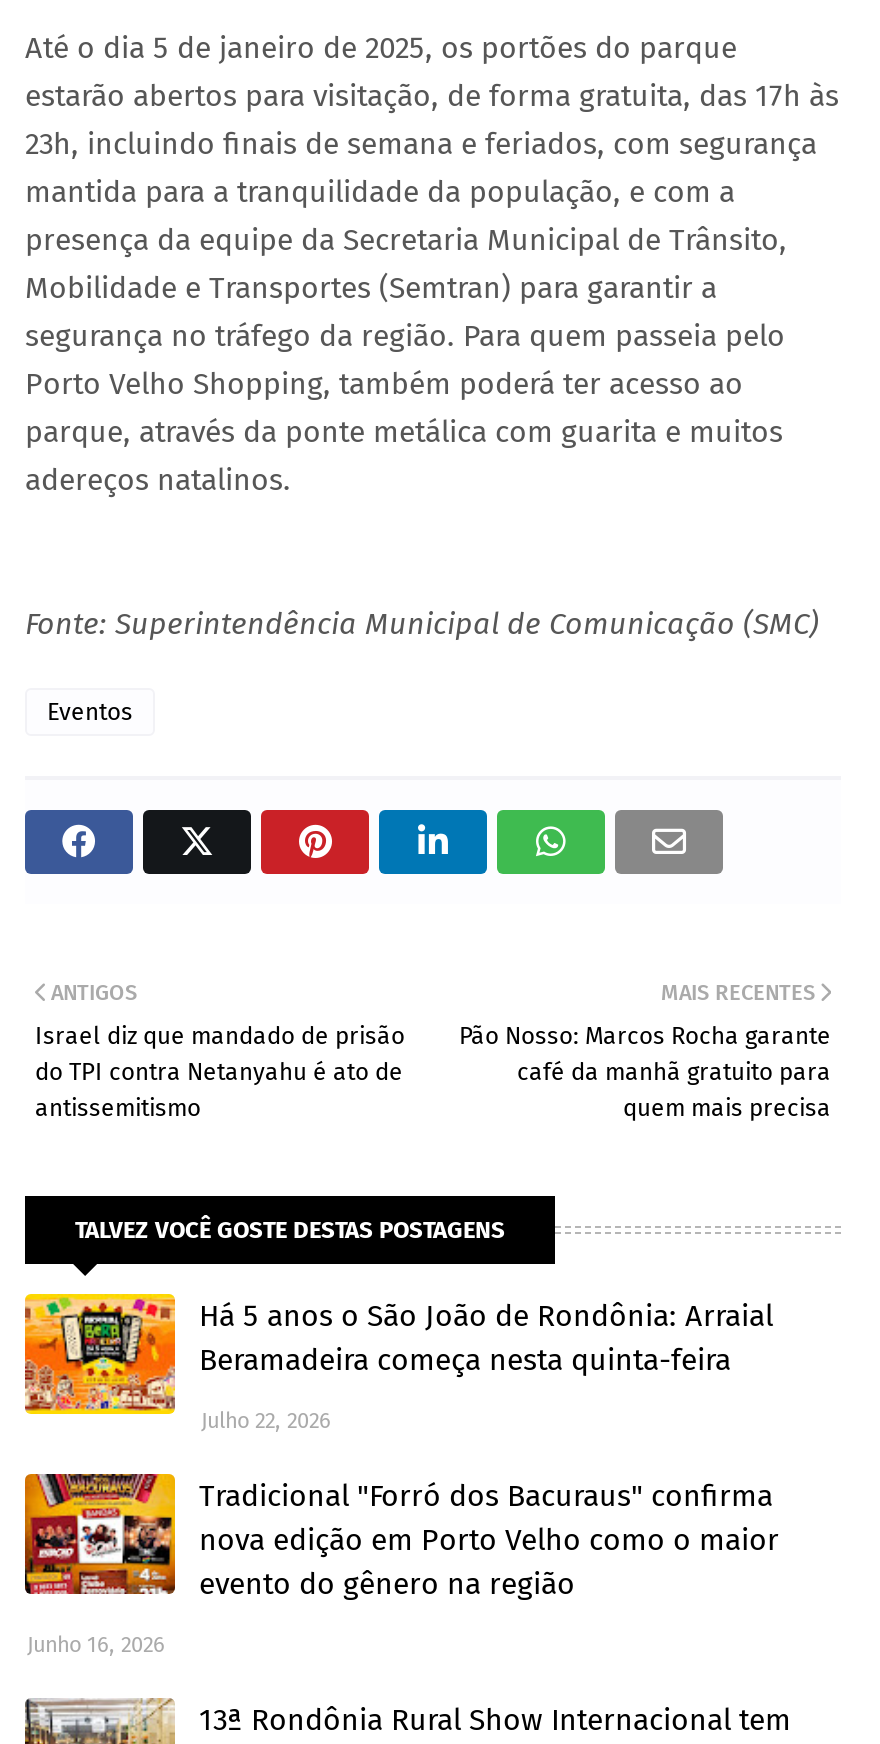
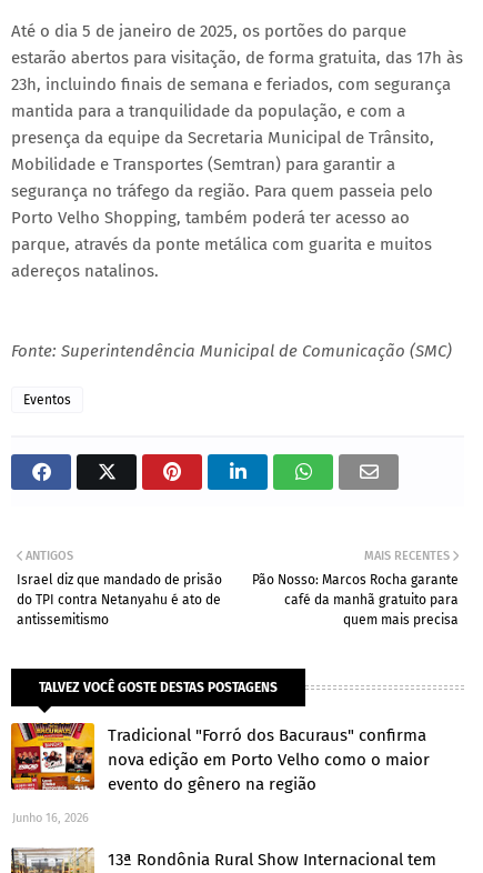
- [image]
- Há 5 anos o São João de Rondônia: Arraial
- Beramadeira começa nesta quinta-feira
- Julho 22, 2026
